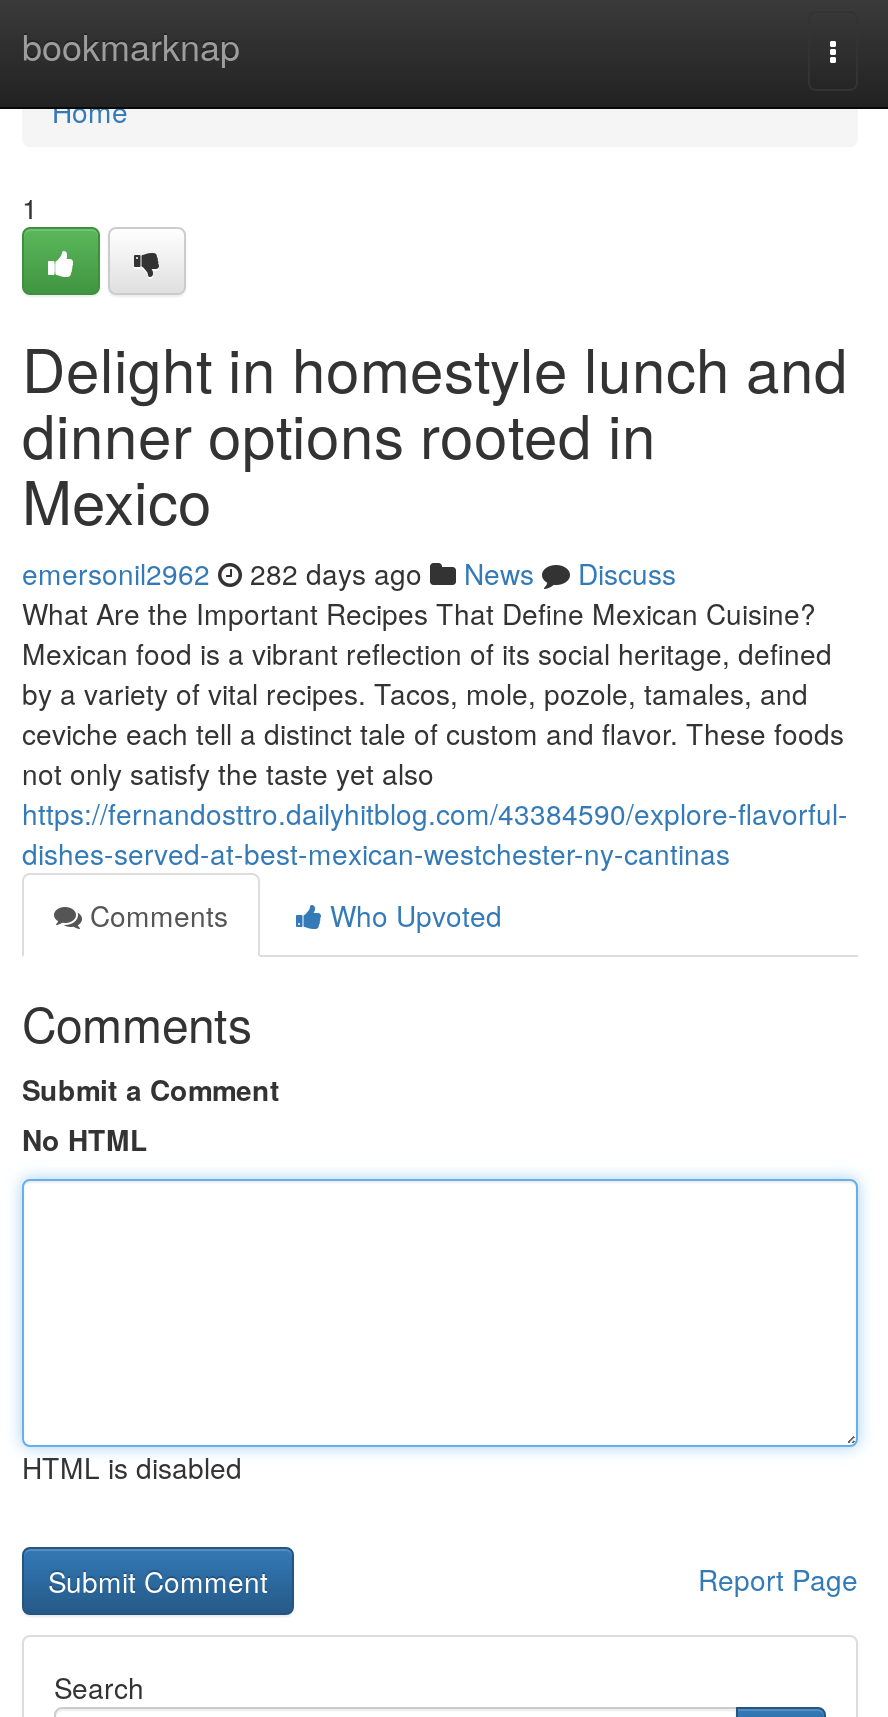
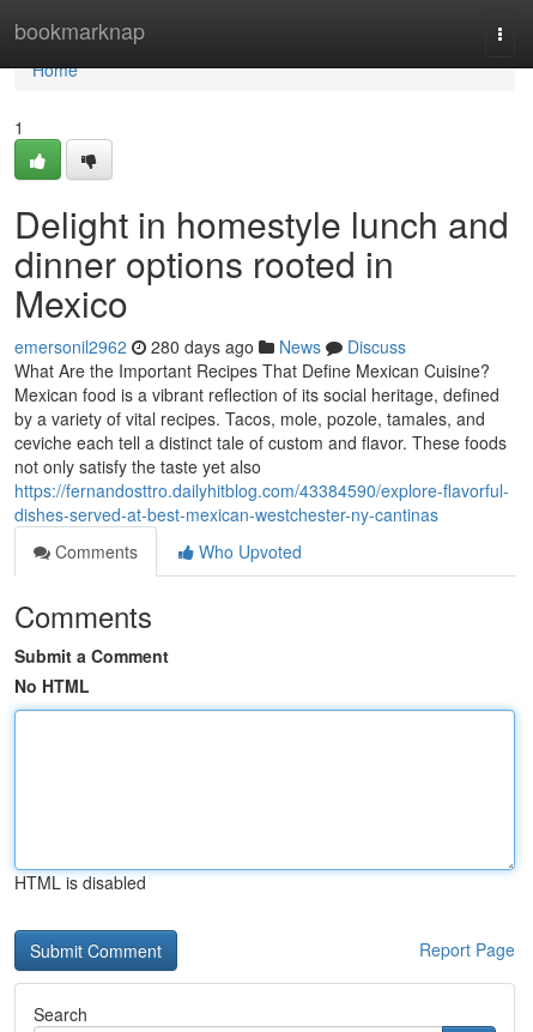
- emersonil2962 282 days ago News Discuss
+ emersonil2962 280 days ago News Discuss
